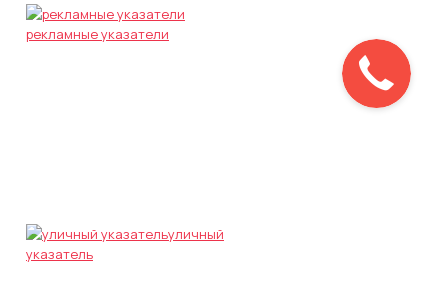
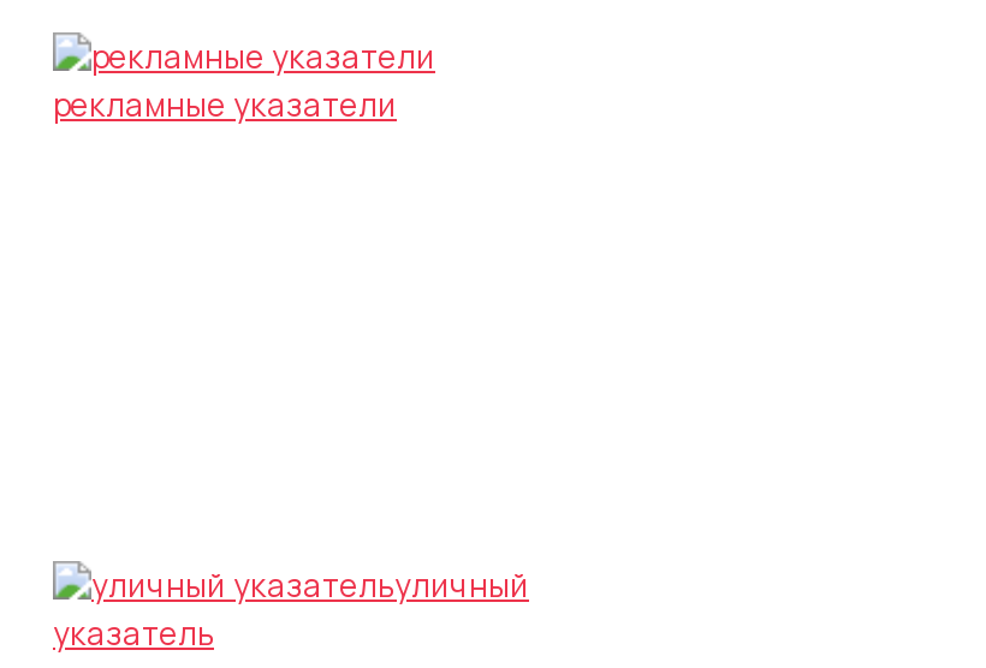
- [image]
